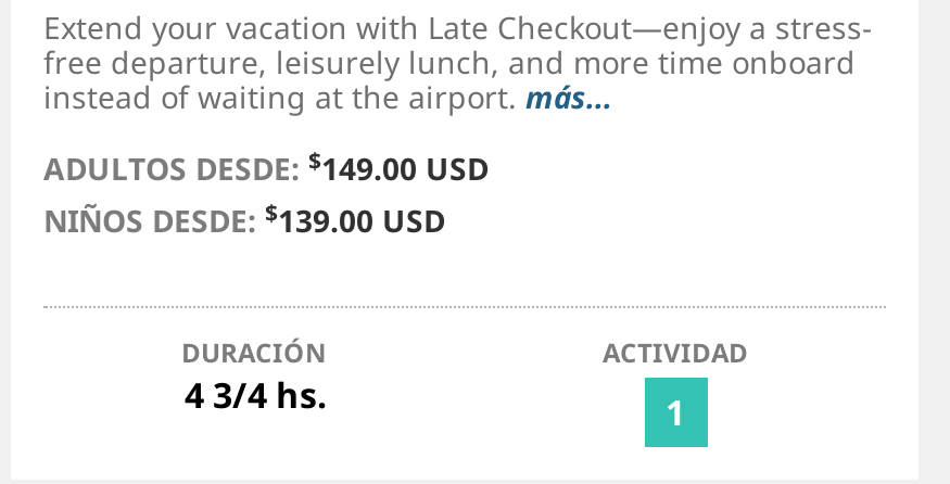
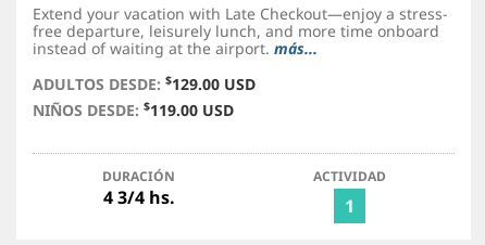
- ADULTOS DESDE: $149.00 USD
+ ADULTOS DESDE: $129.00 USD

- NIÑOS DESDE: $139.00 USD
+ NIÑOS DESDE: $119.00 USD
